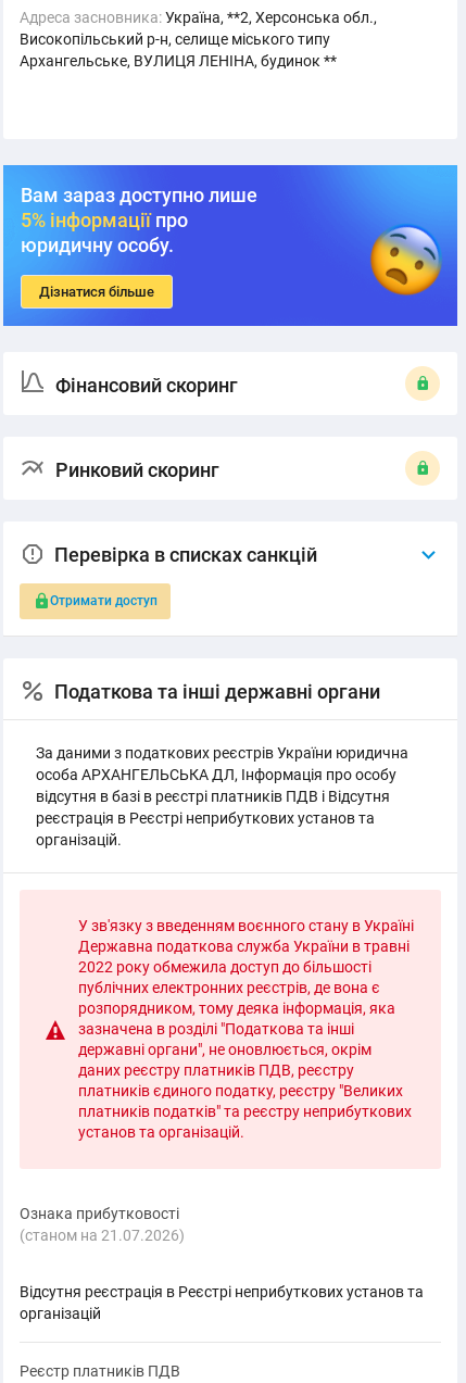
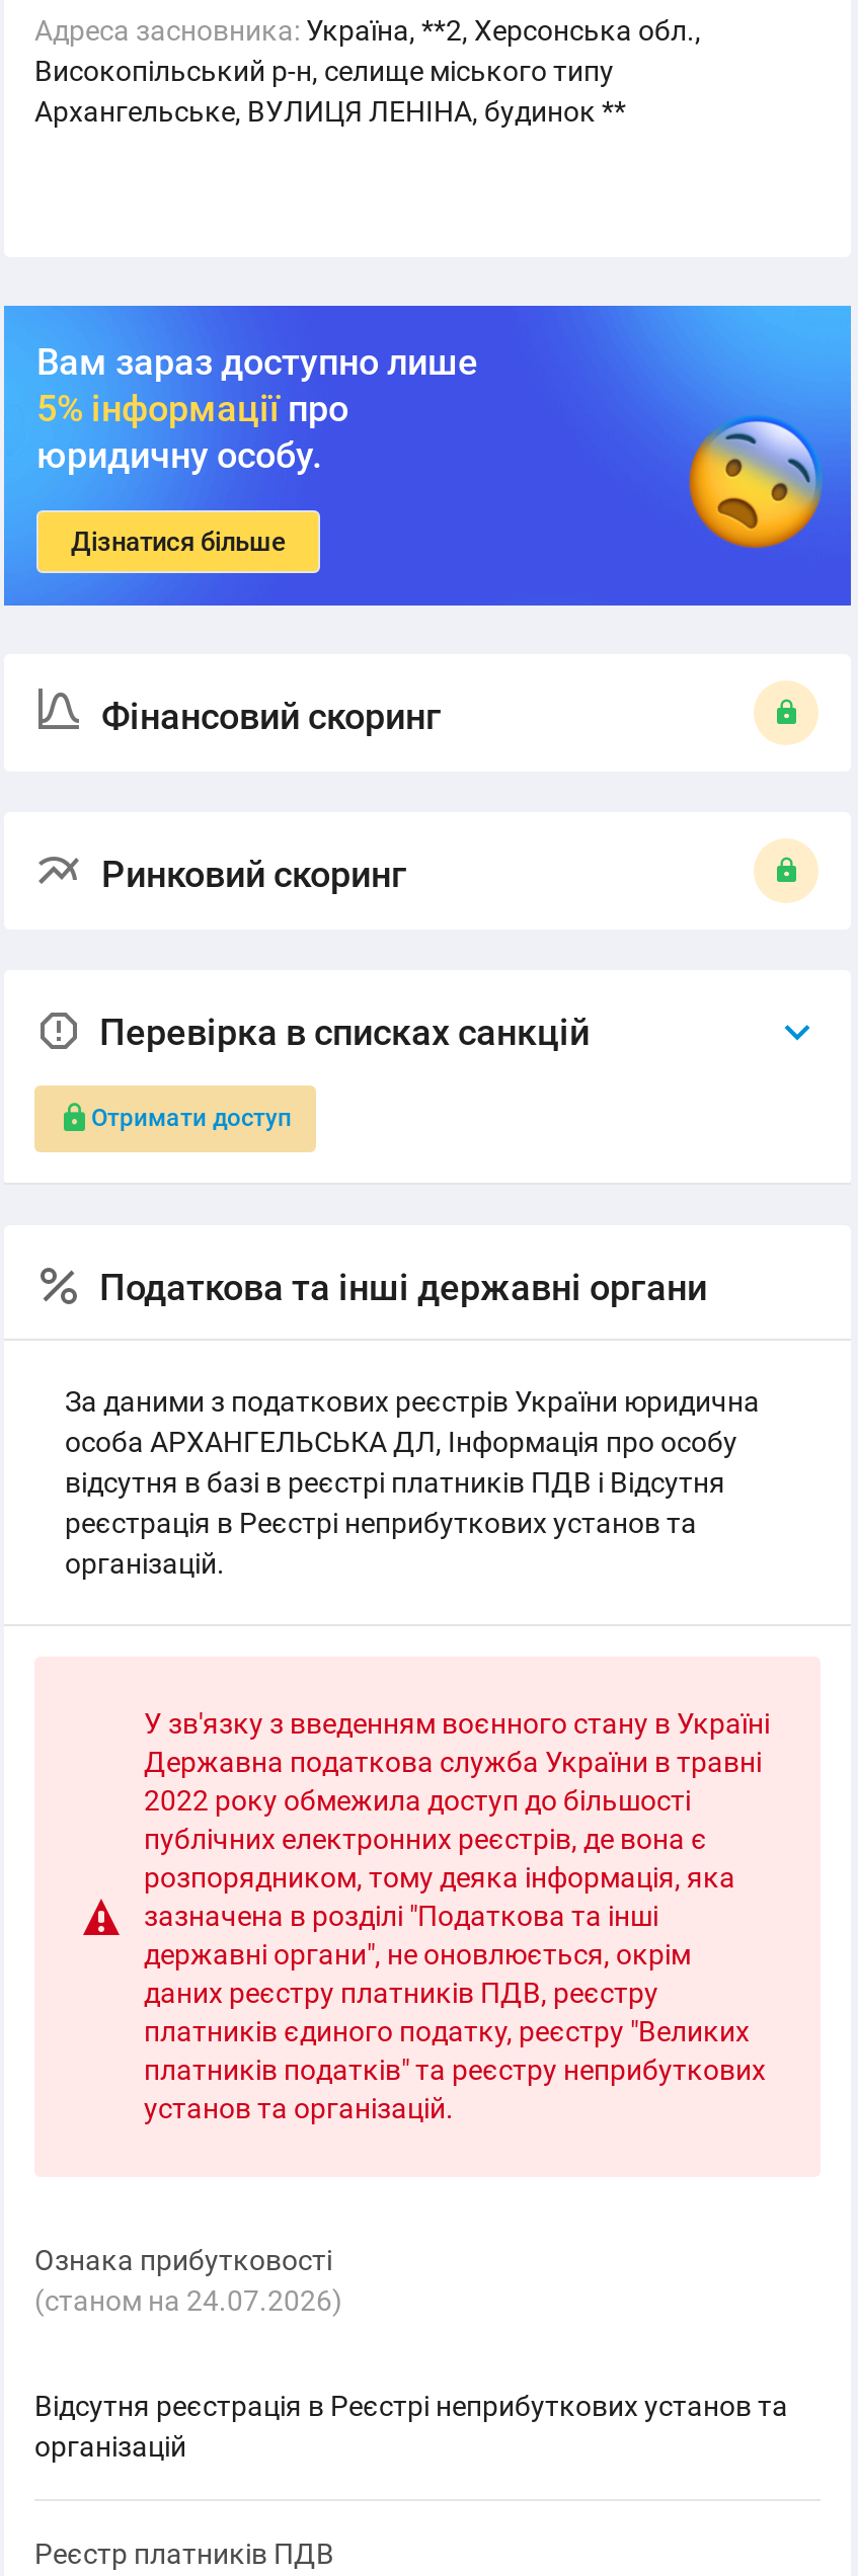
- (cтаном на 21.07.2026)
+ (cтаном на 24.07.2026)
